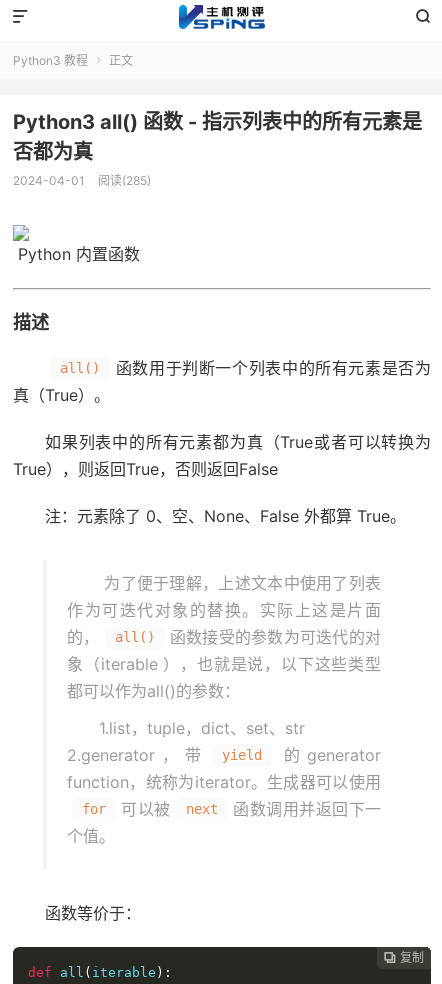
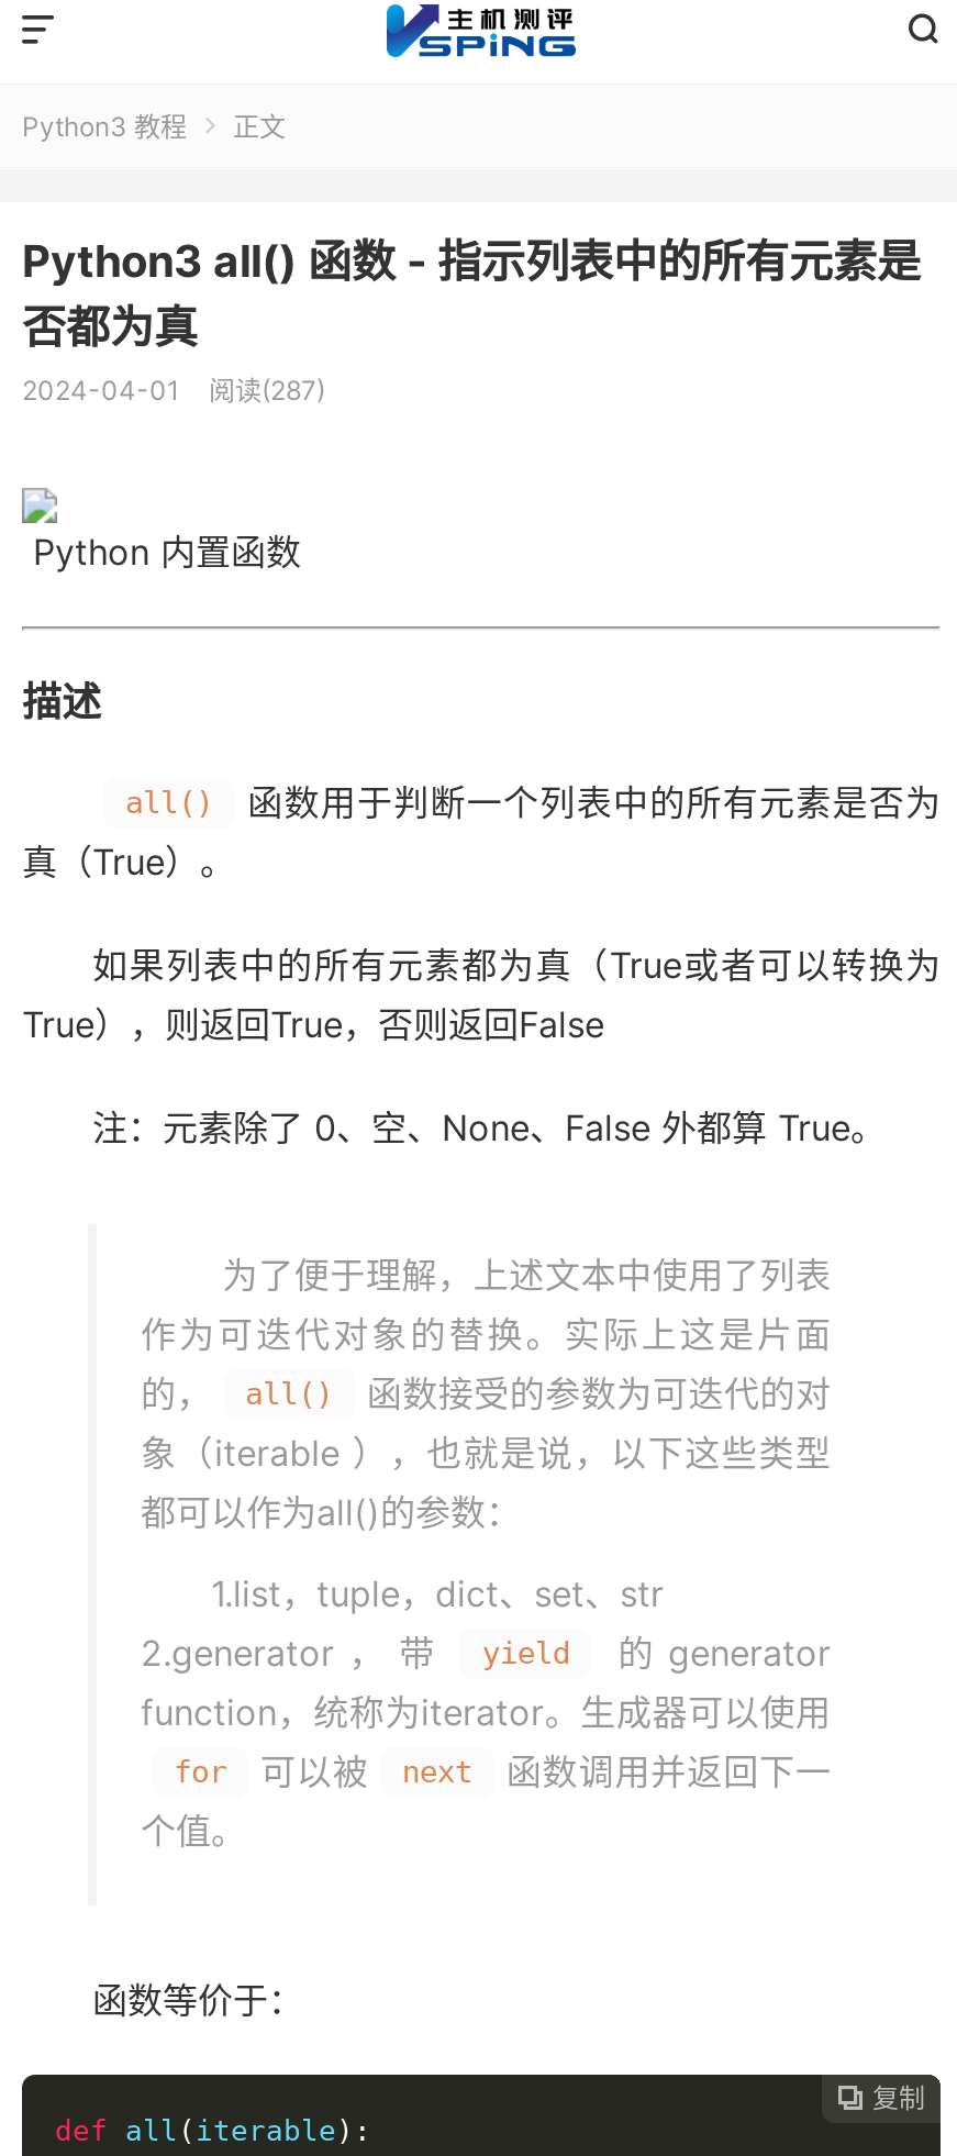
- 2024-04-01 阅读(285)
+ 2024-04-01 阅读(287)
